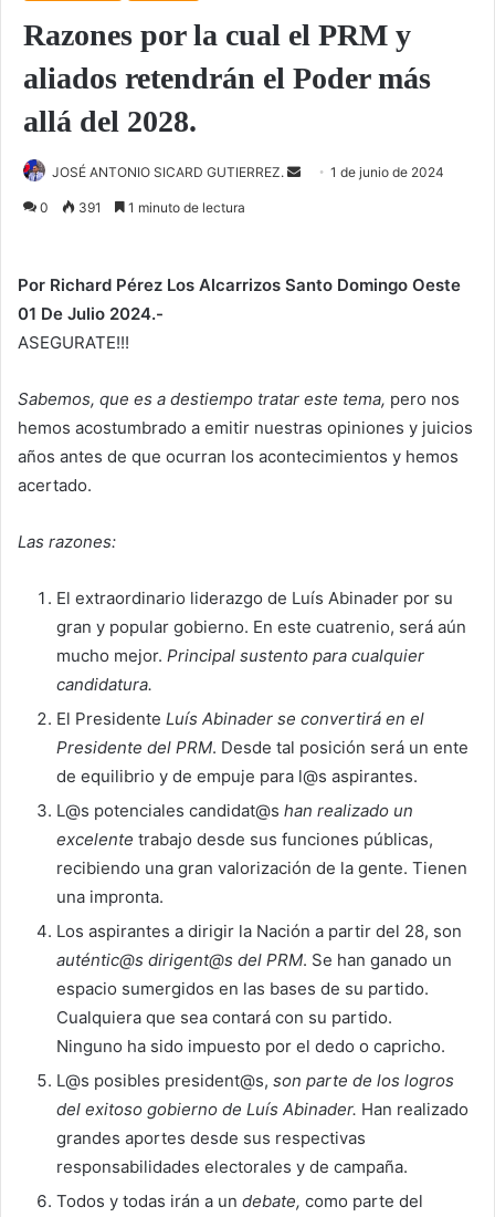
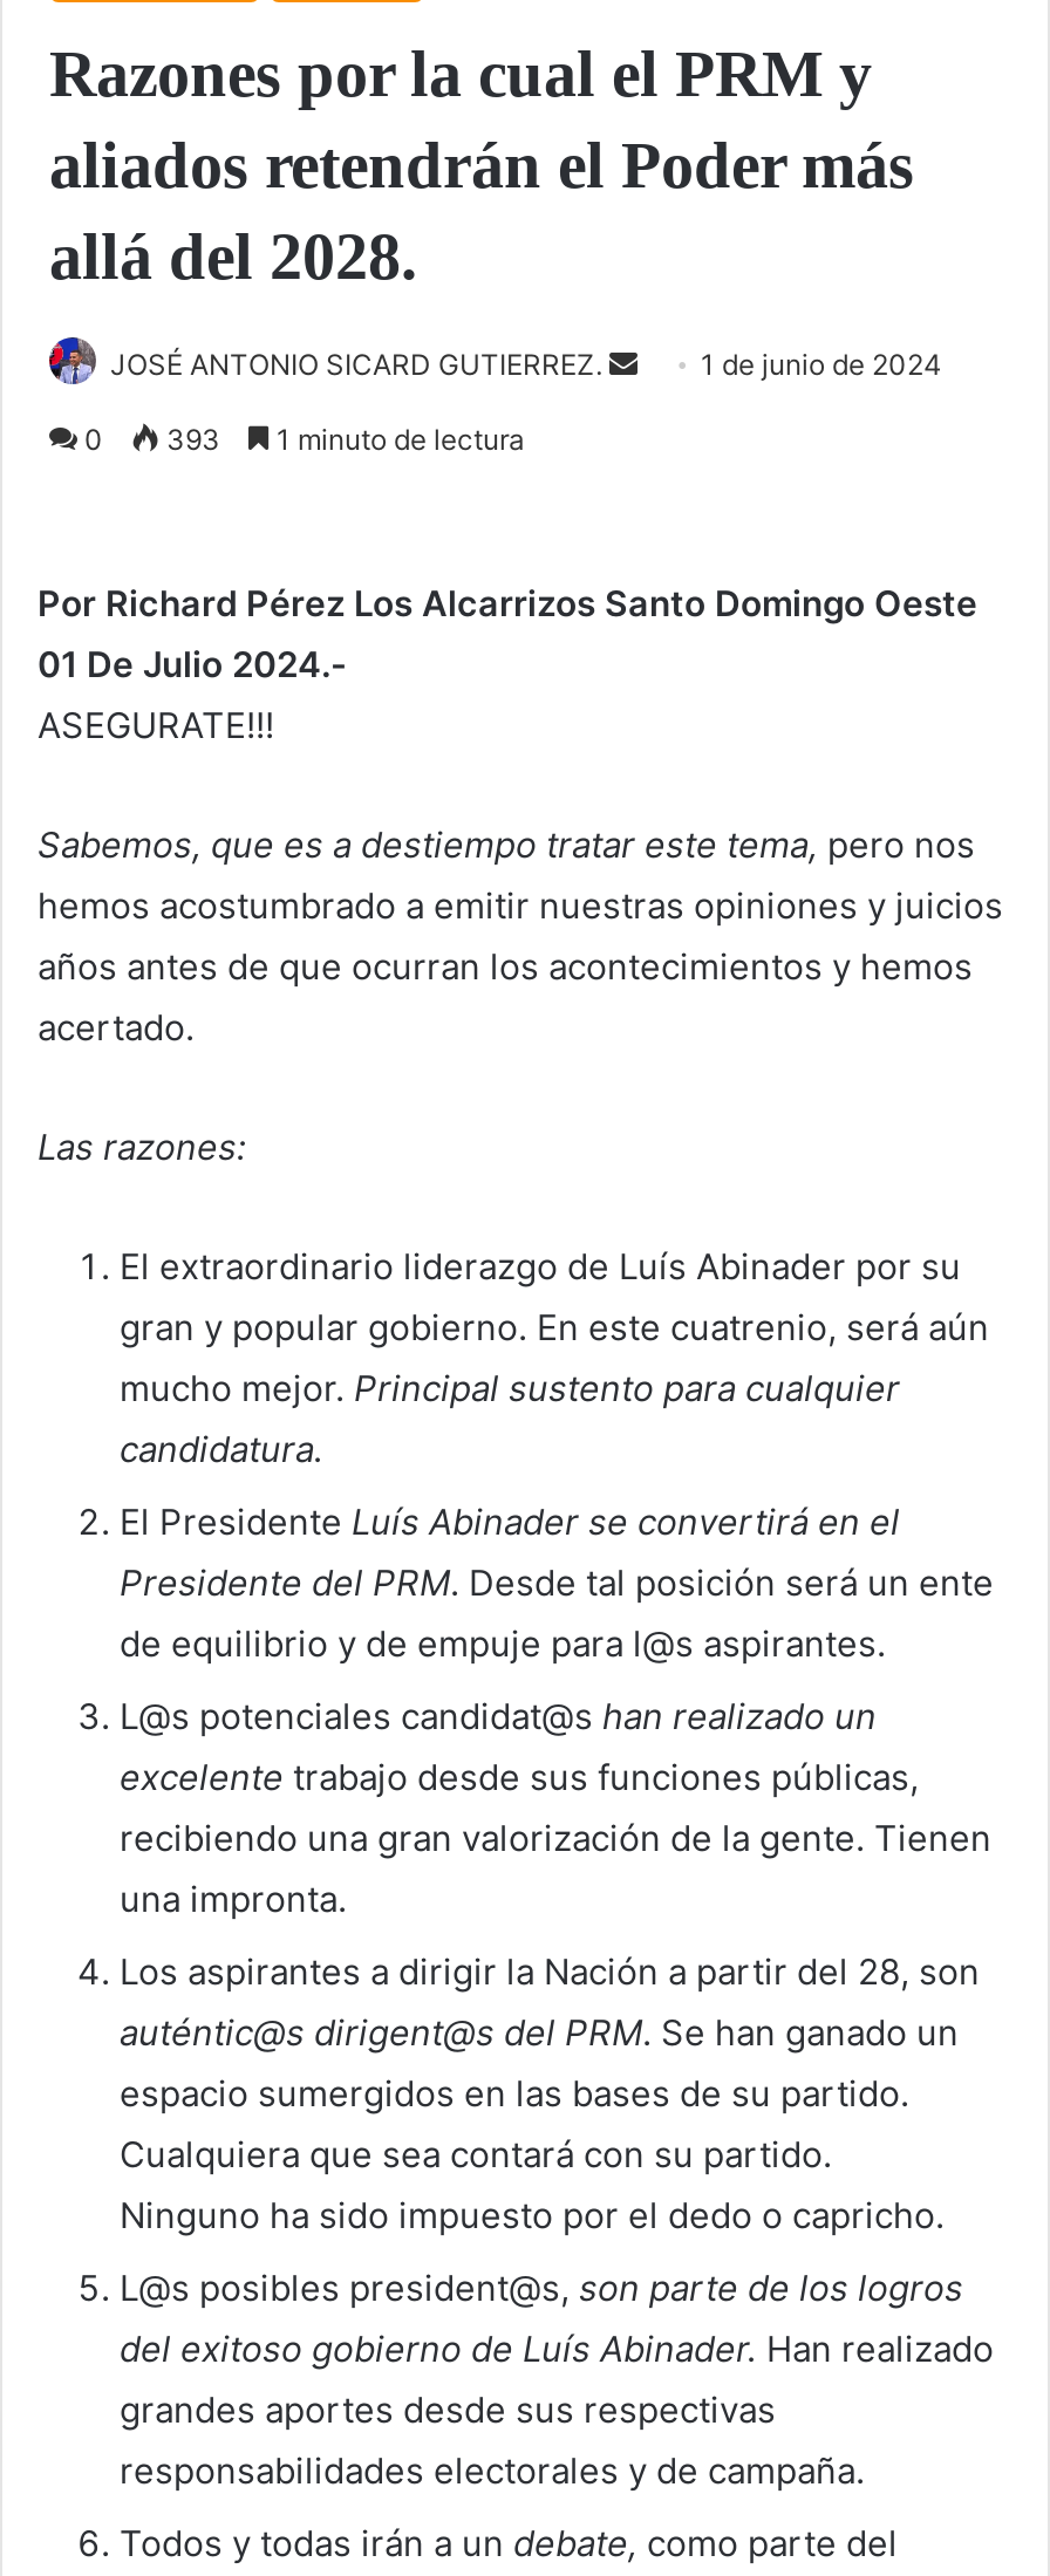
- 0 391 1 minuto de lectura
+ 0 393 1 minuto de lectura
